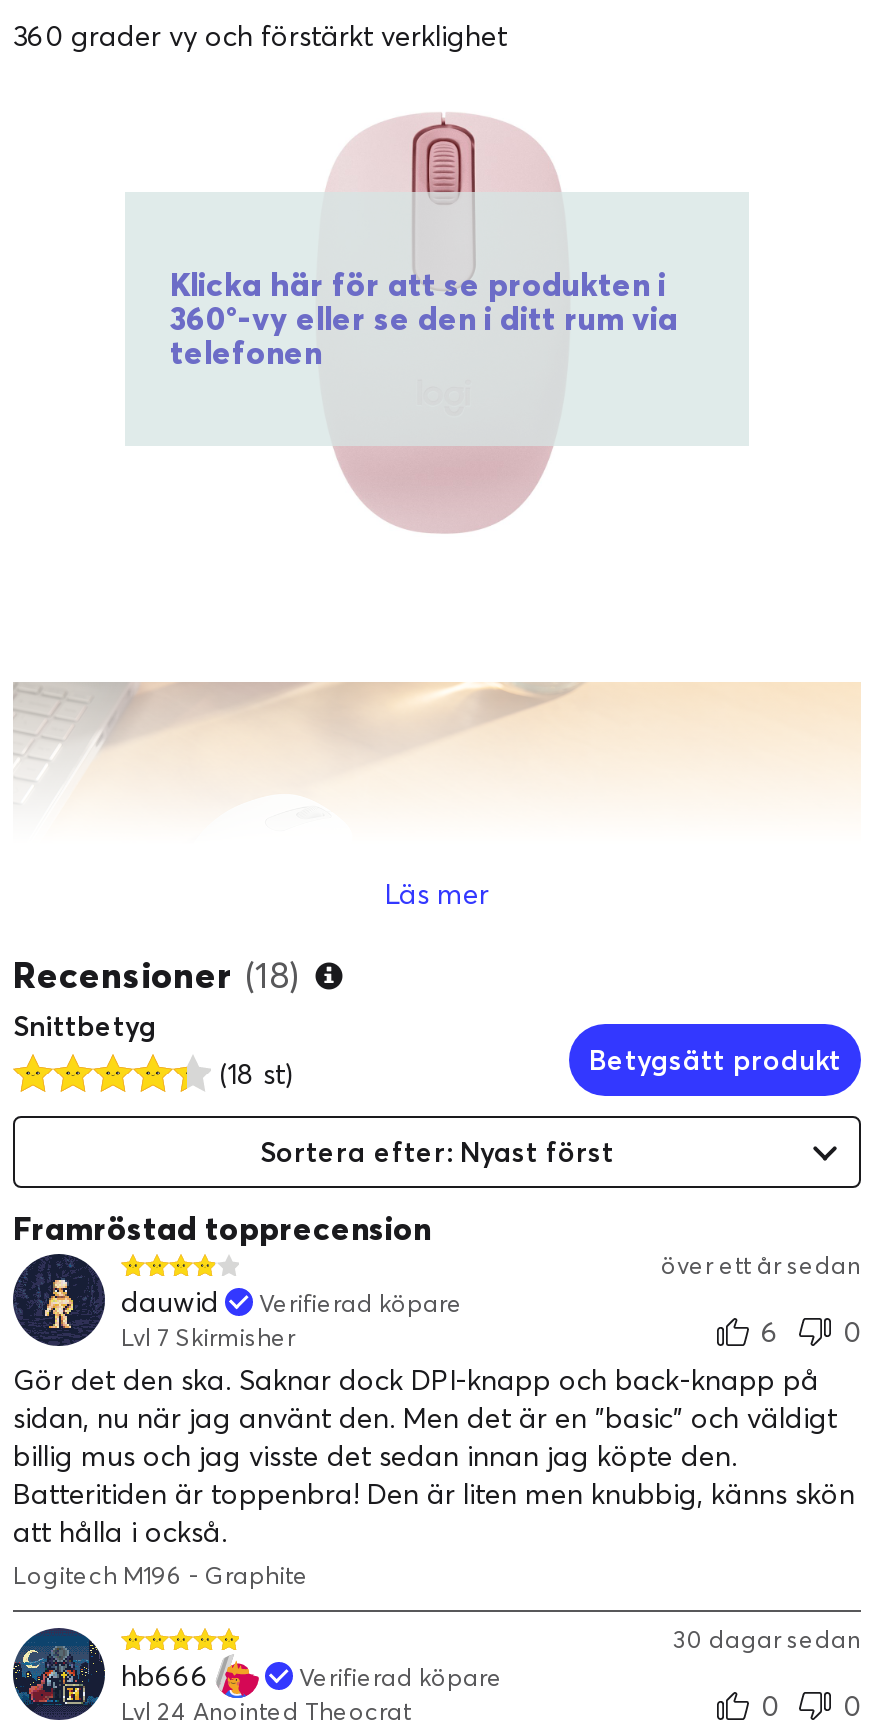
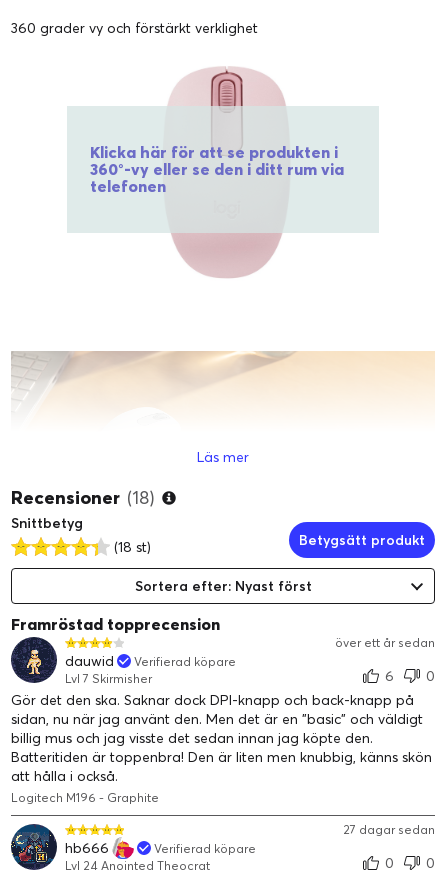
- 30 dagar sedan
+ 27 dagar sedan
